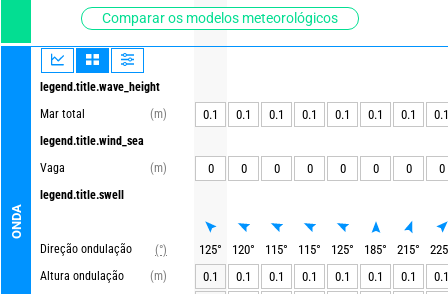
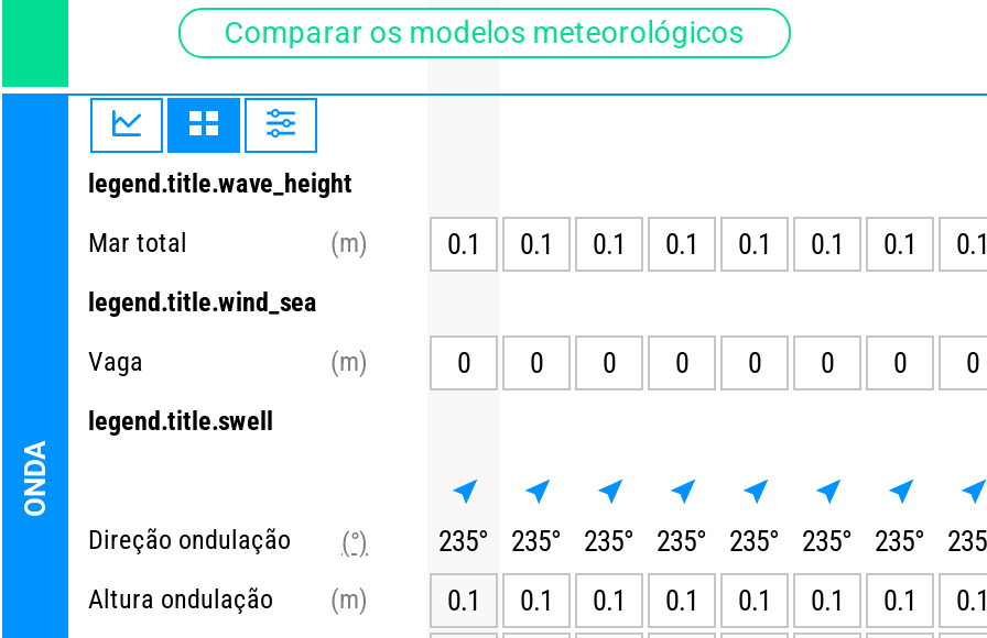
- 125°
+ 235°

- 120°
+ 235°

- 115°
+ 235°

- 115°
+ 235°

- 125°
+ 235°

- 185°
+ 235°

- 215°
+ 235°

- 225
+ 235
